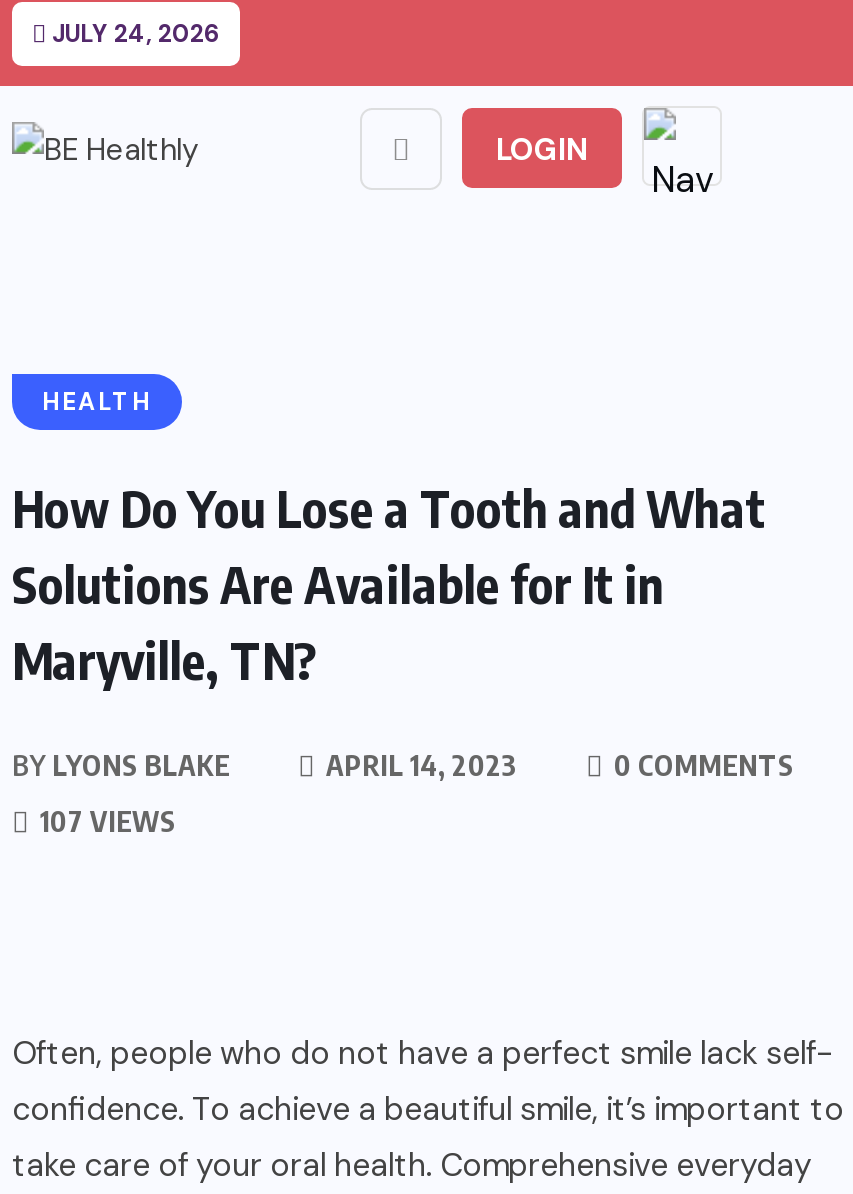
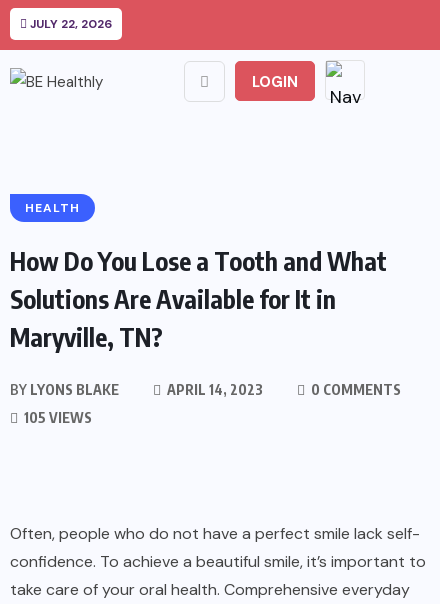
- JULY 24, 2026
+ JULY 22, 2026

- 107 VIEWS
+ 105 VIEWS
